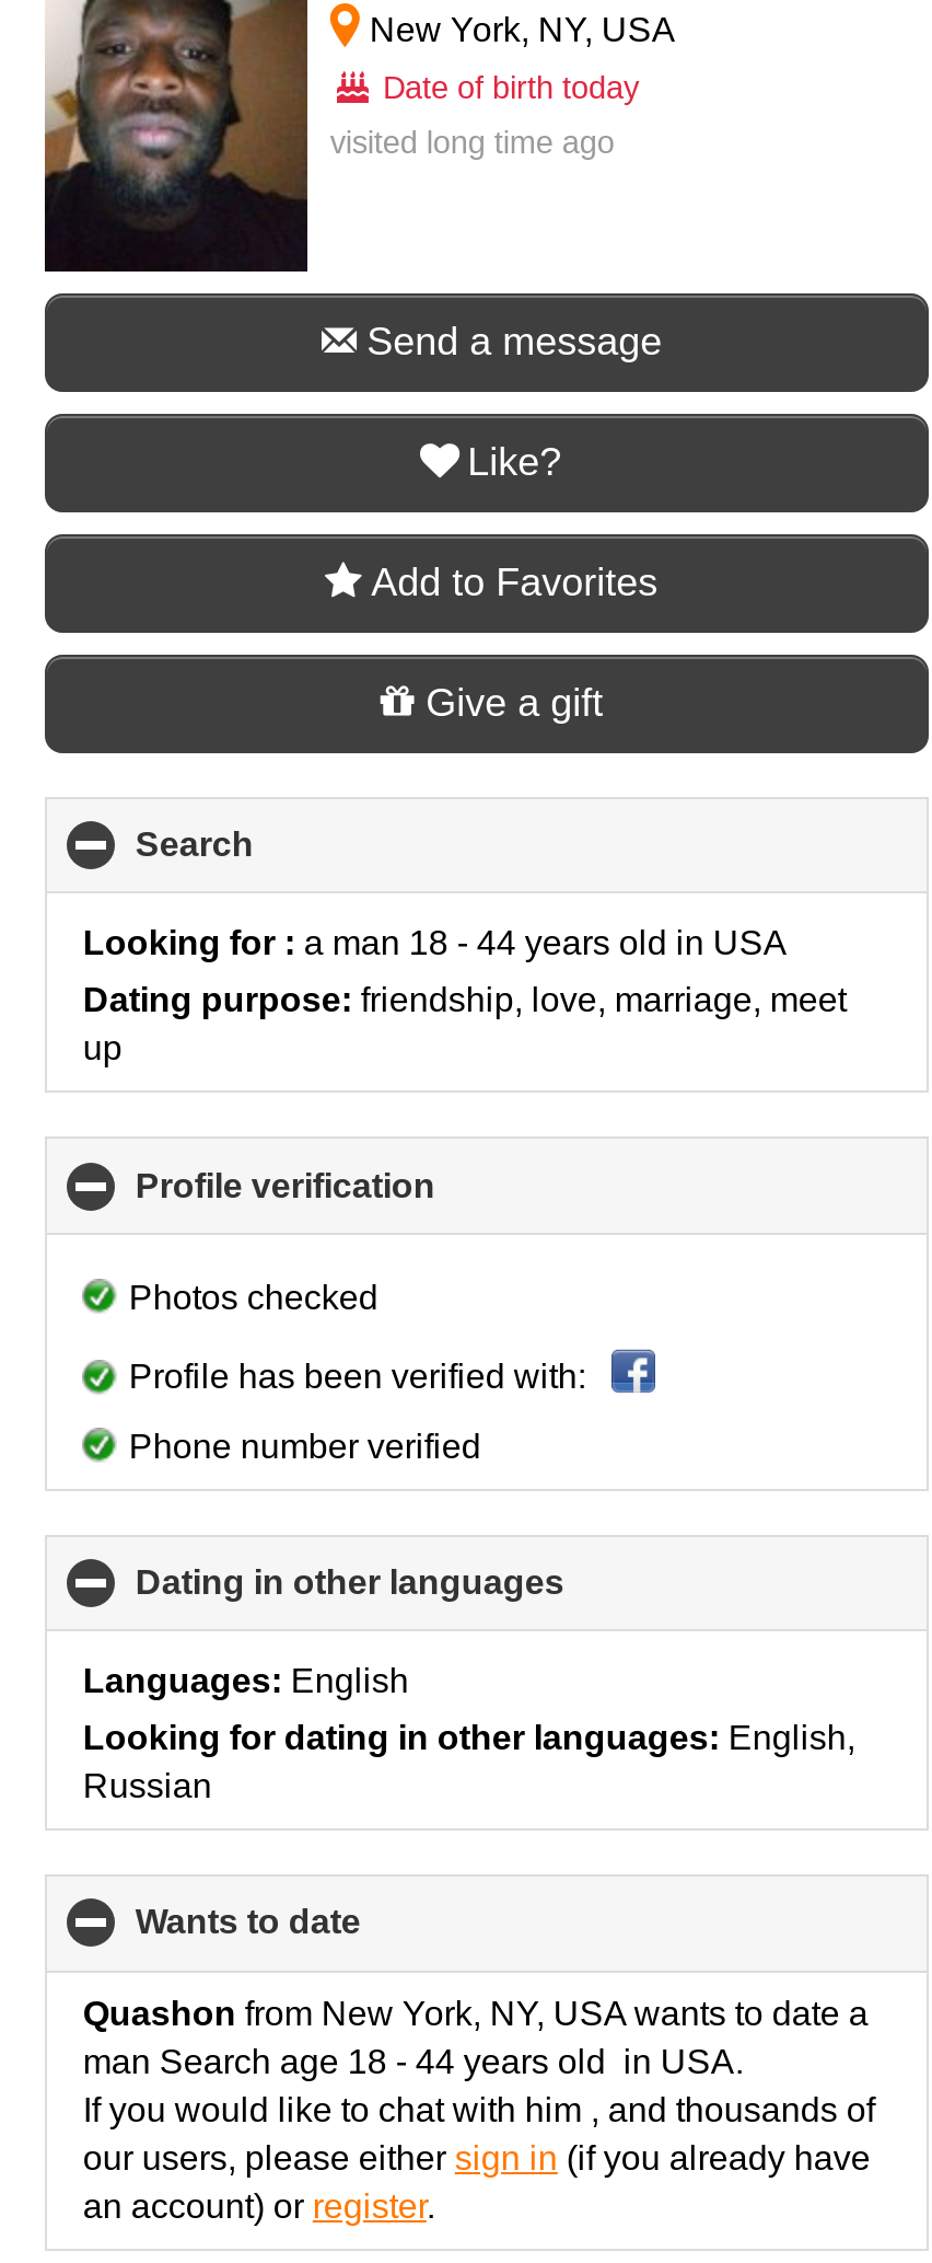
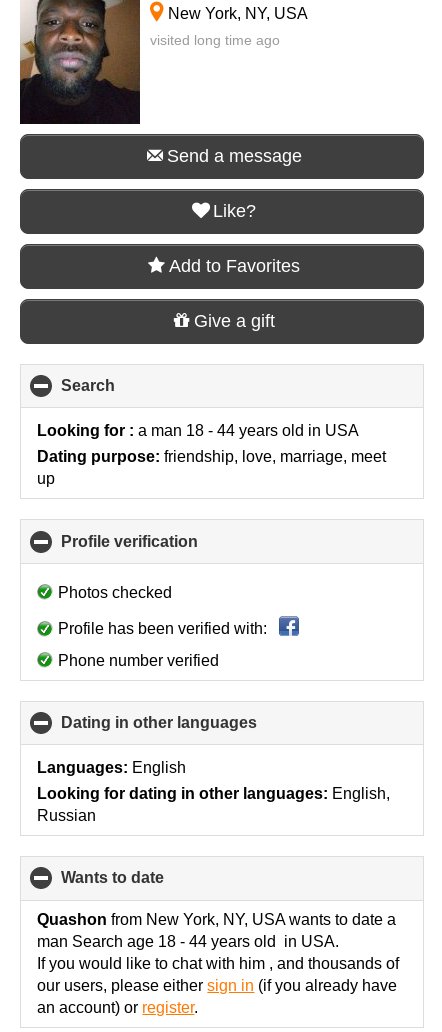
- Date of birth today

moved up: visited long time ago
